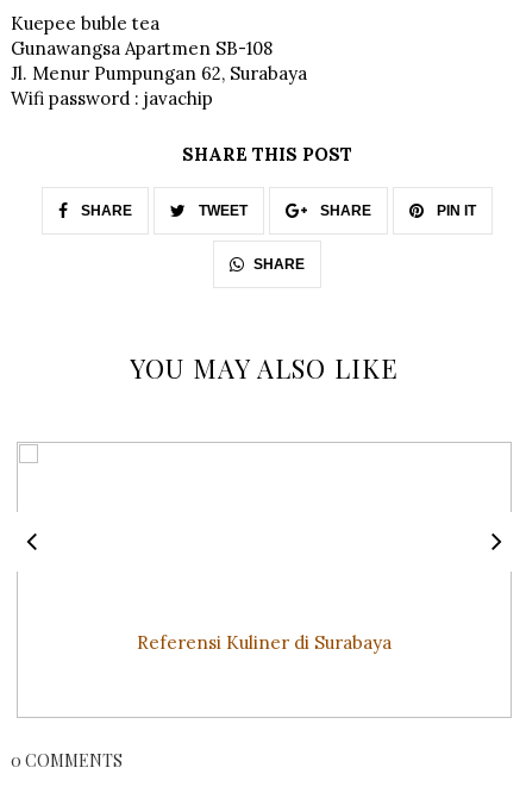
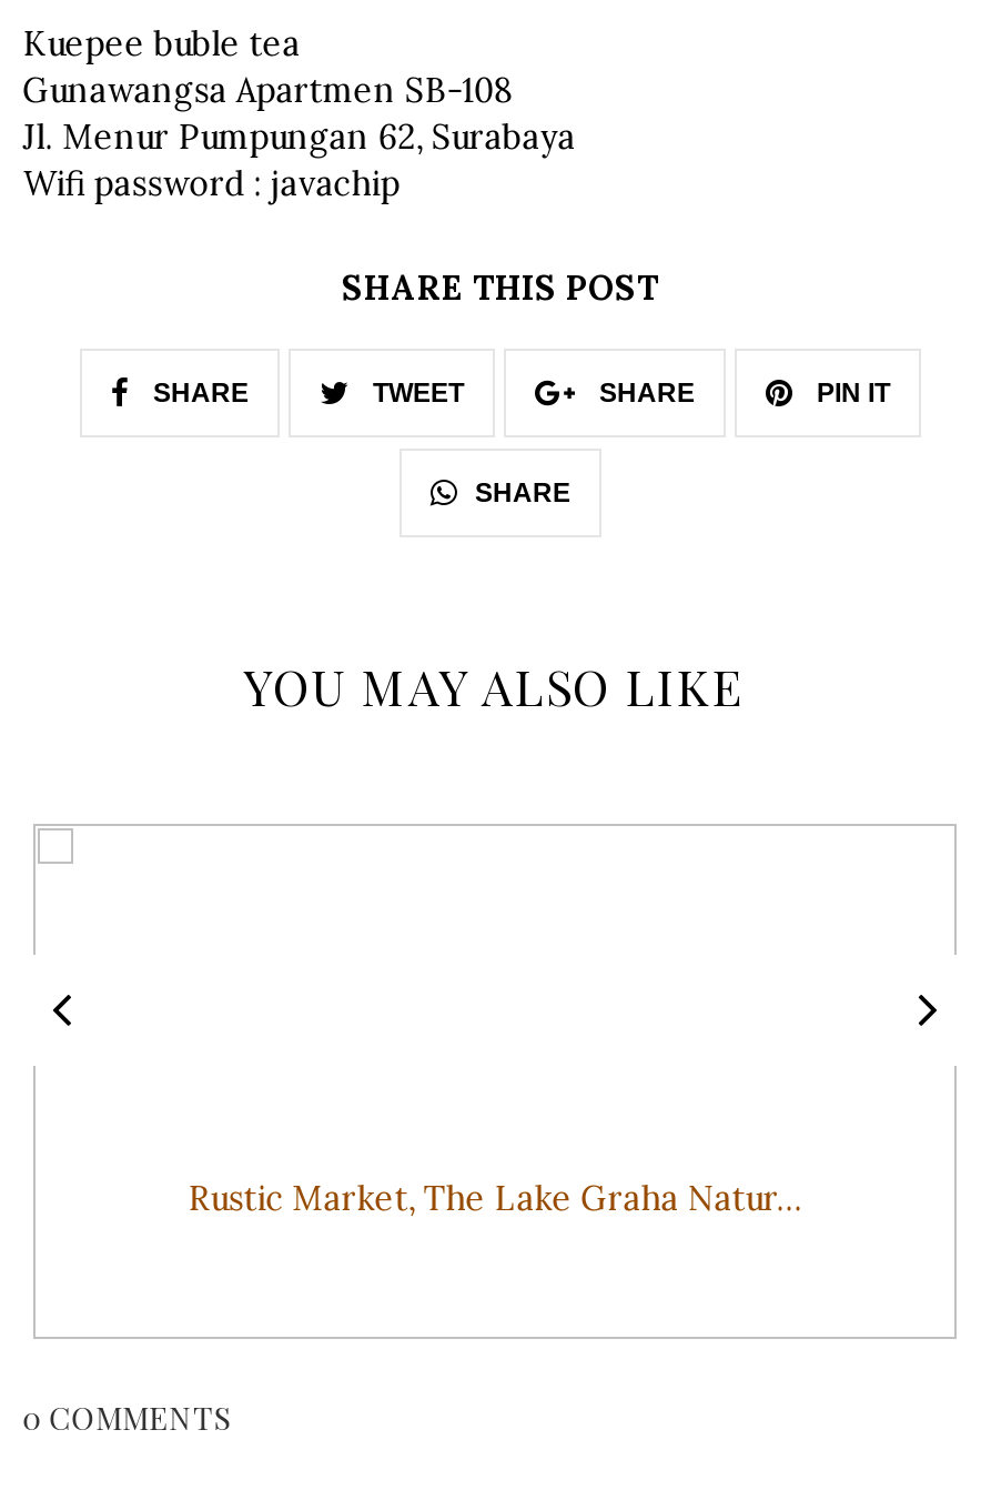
- Referensi Kuliner di Surabaya
+ Rustic Market, The Lake Graha Natur...
